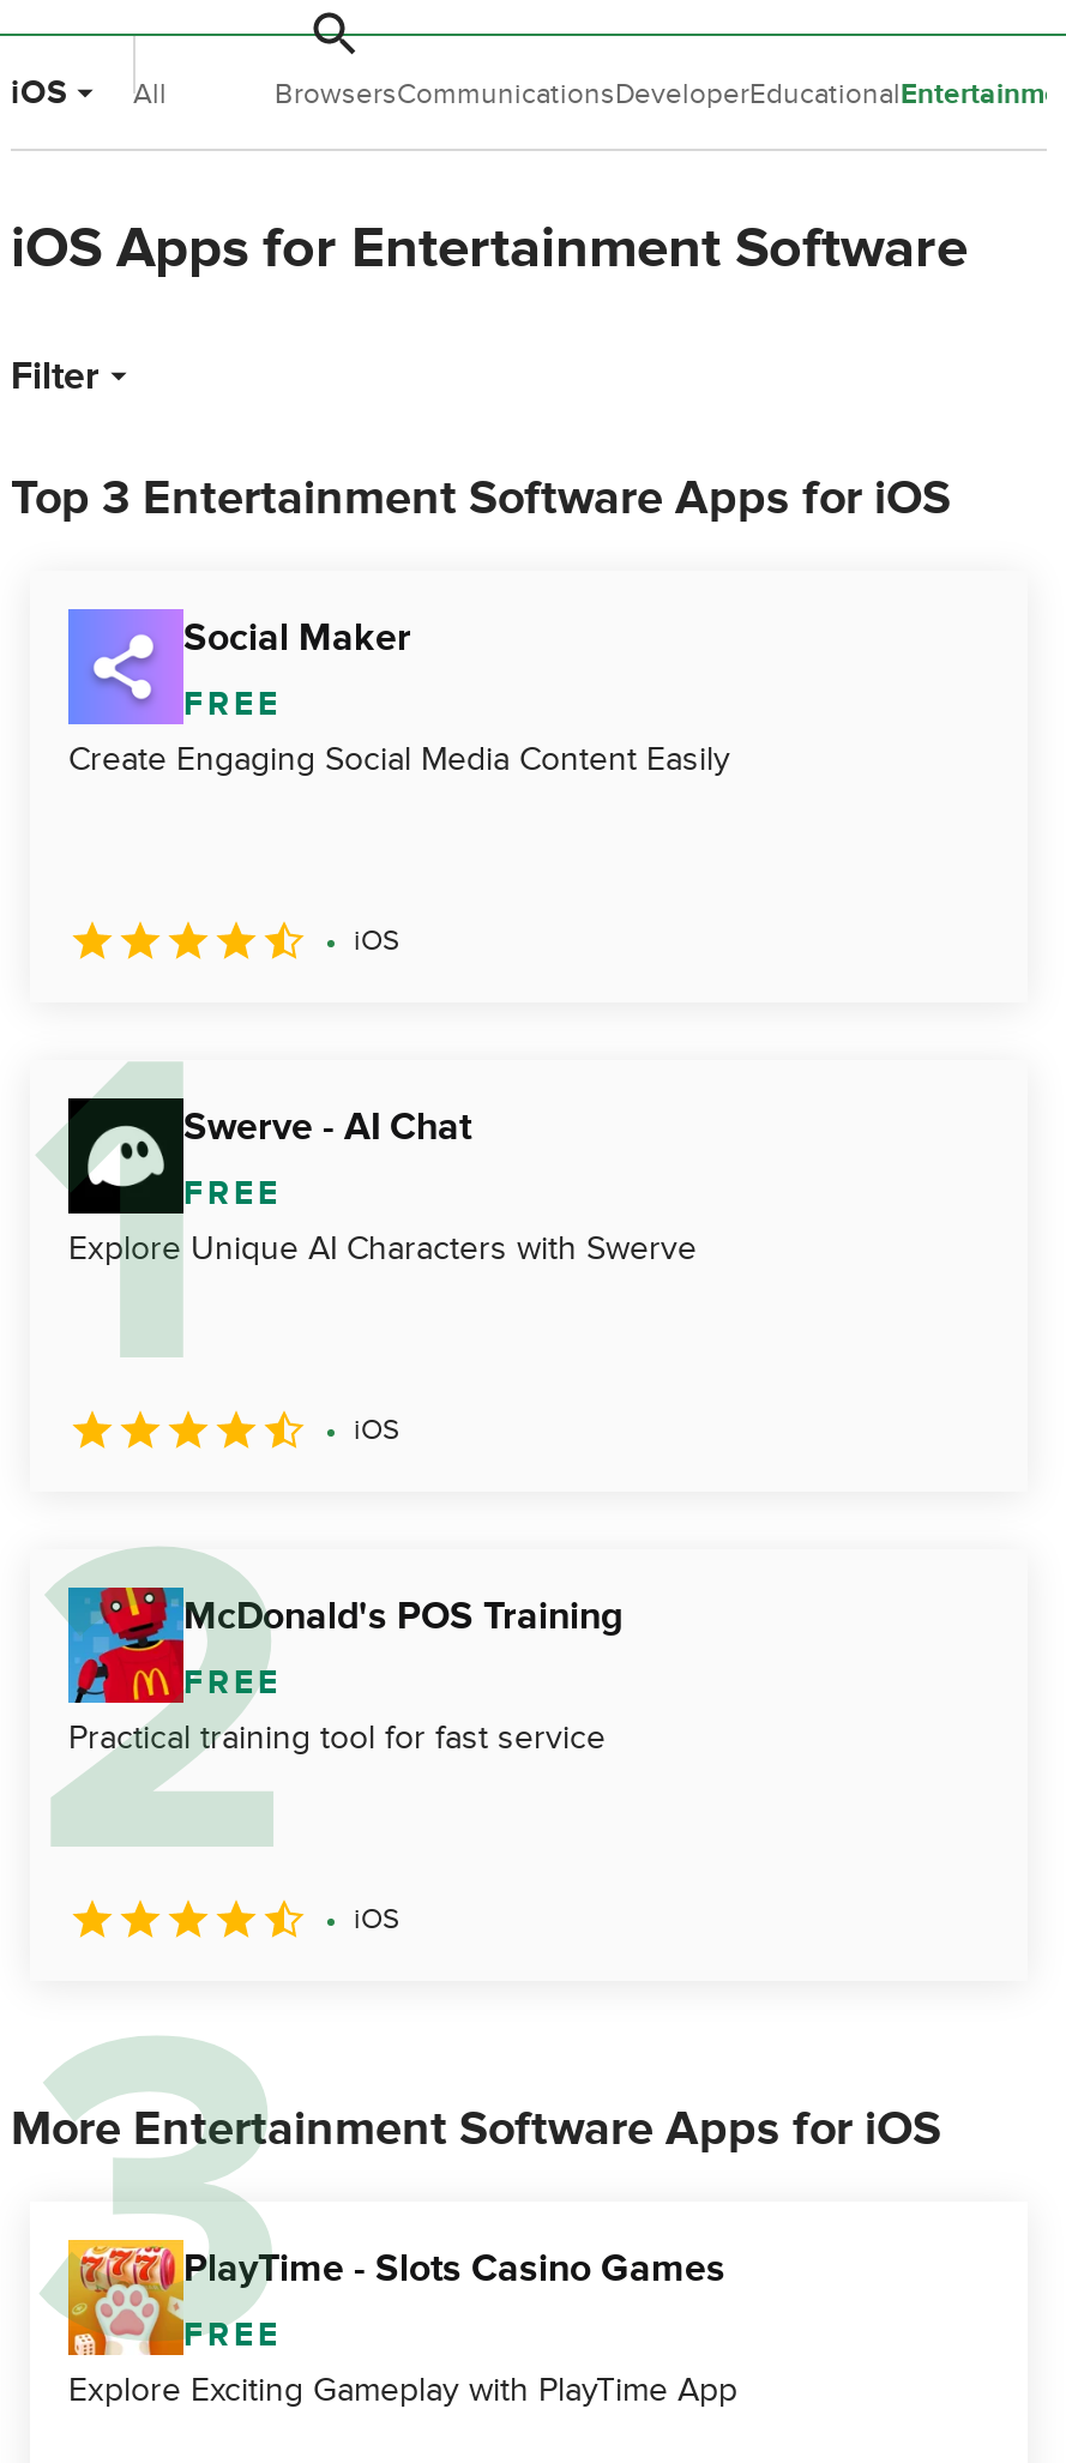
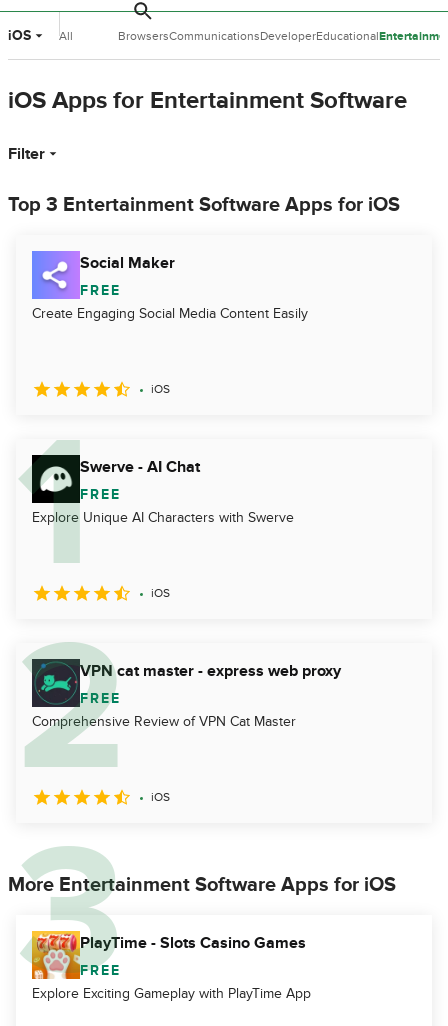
- [image]
- McDonald's POS Training
+ [image]
+ VPN cat master - express web proxy

- Practical training tool for fast service
+ Comprehensive Review of VPN Cat Master
